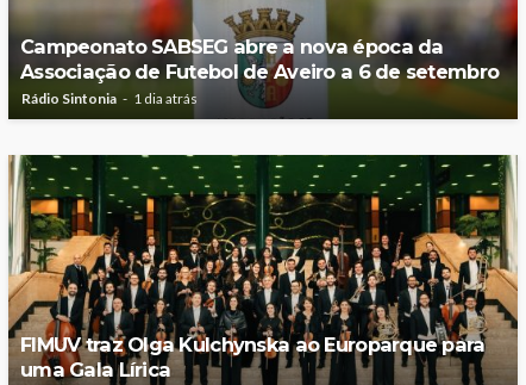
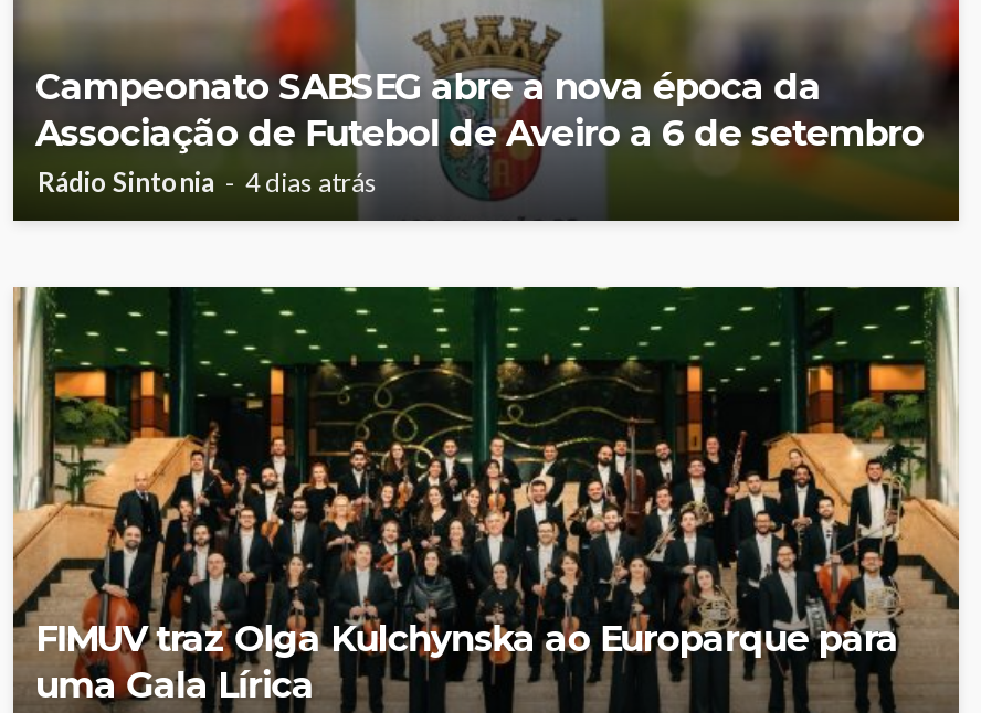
- Rádio Sintonia 1 dia atrás
+ Rádio Sintonia 4 dias atrás
